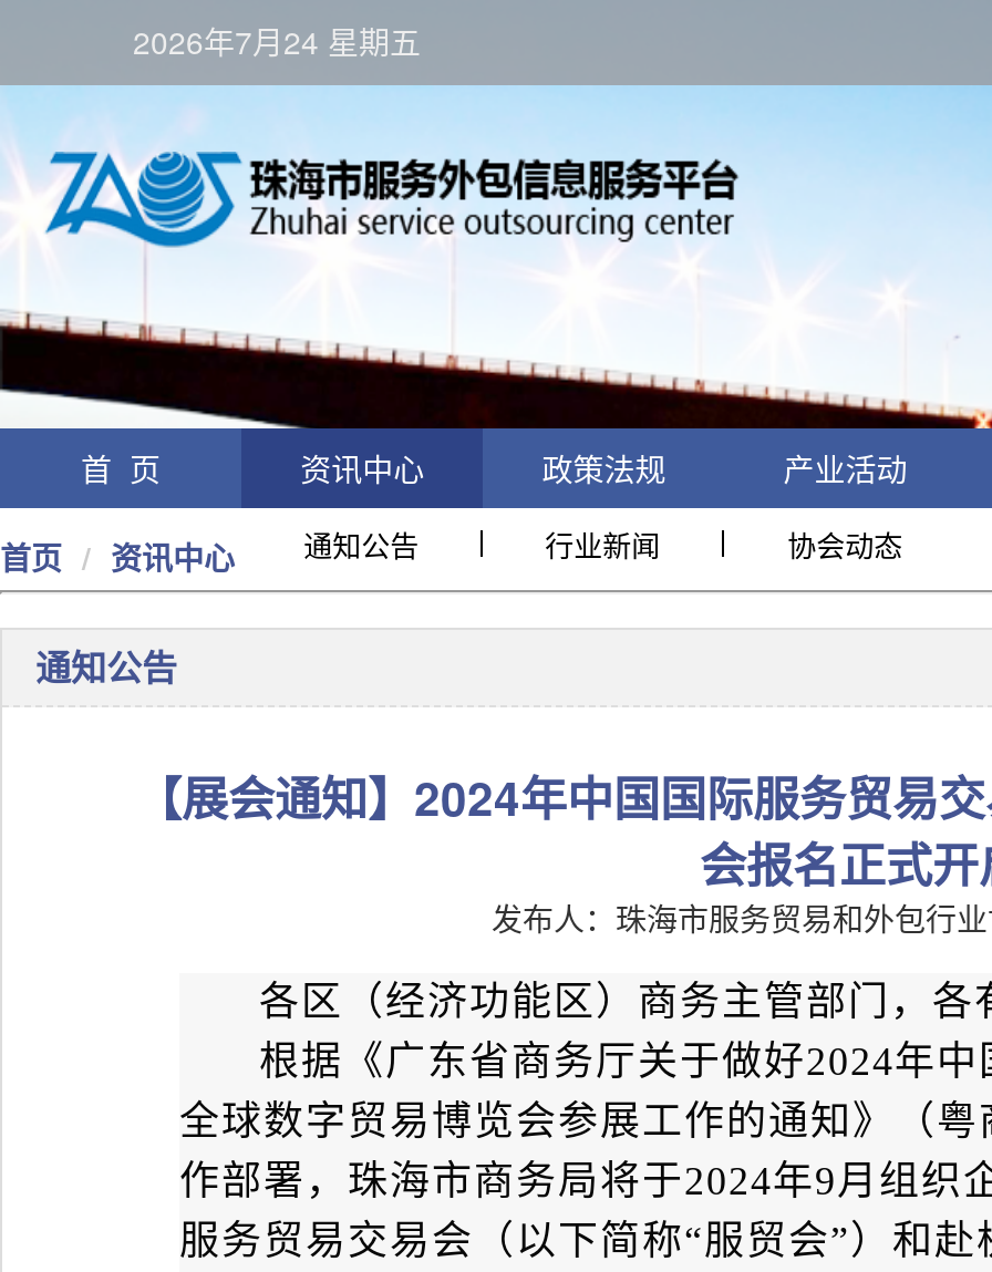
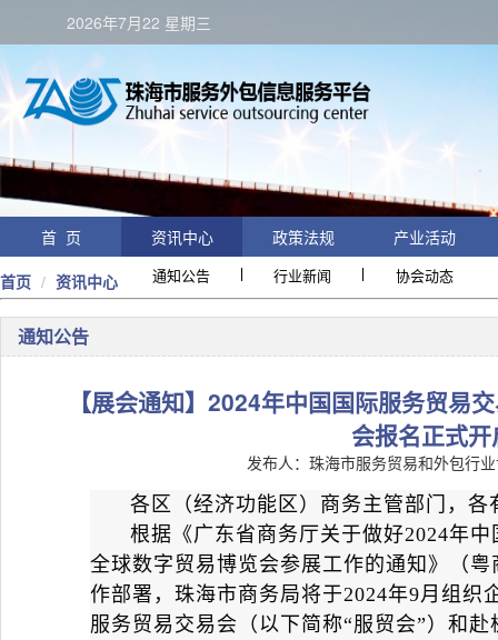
- 2026年7月24 星期五
+ 2026年7月22 星期三
